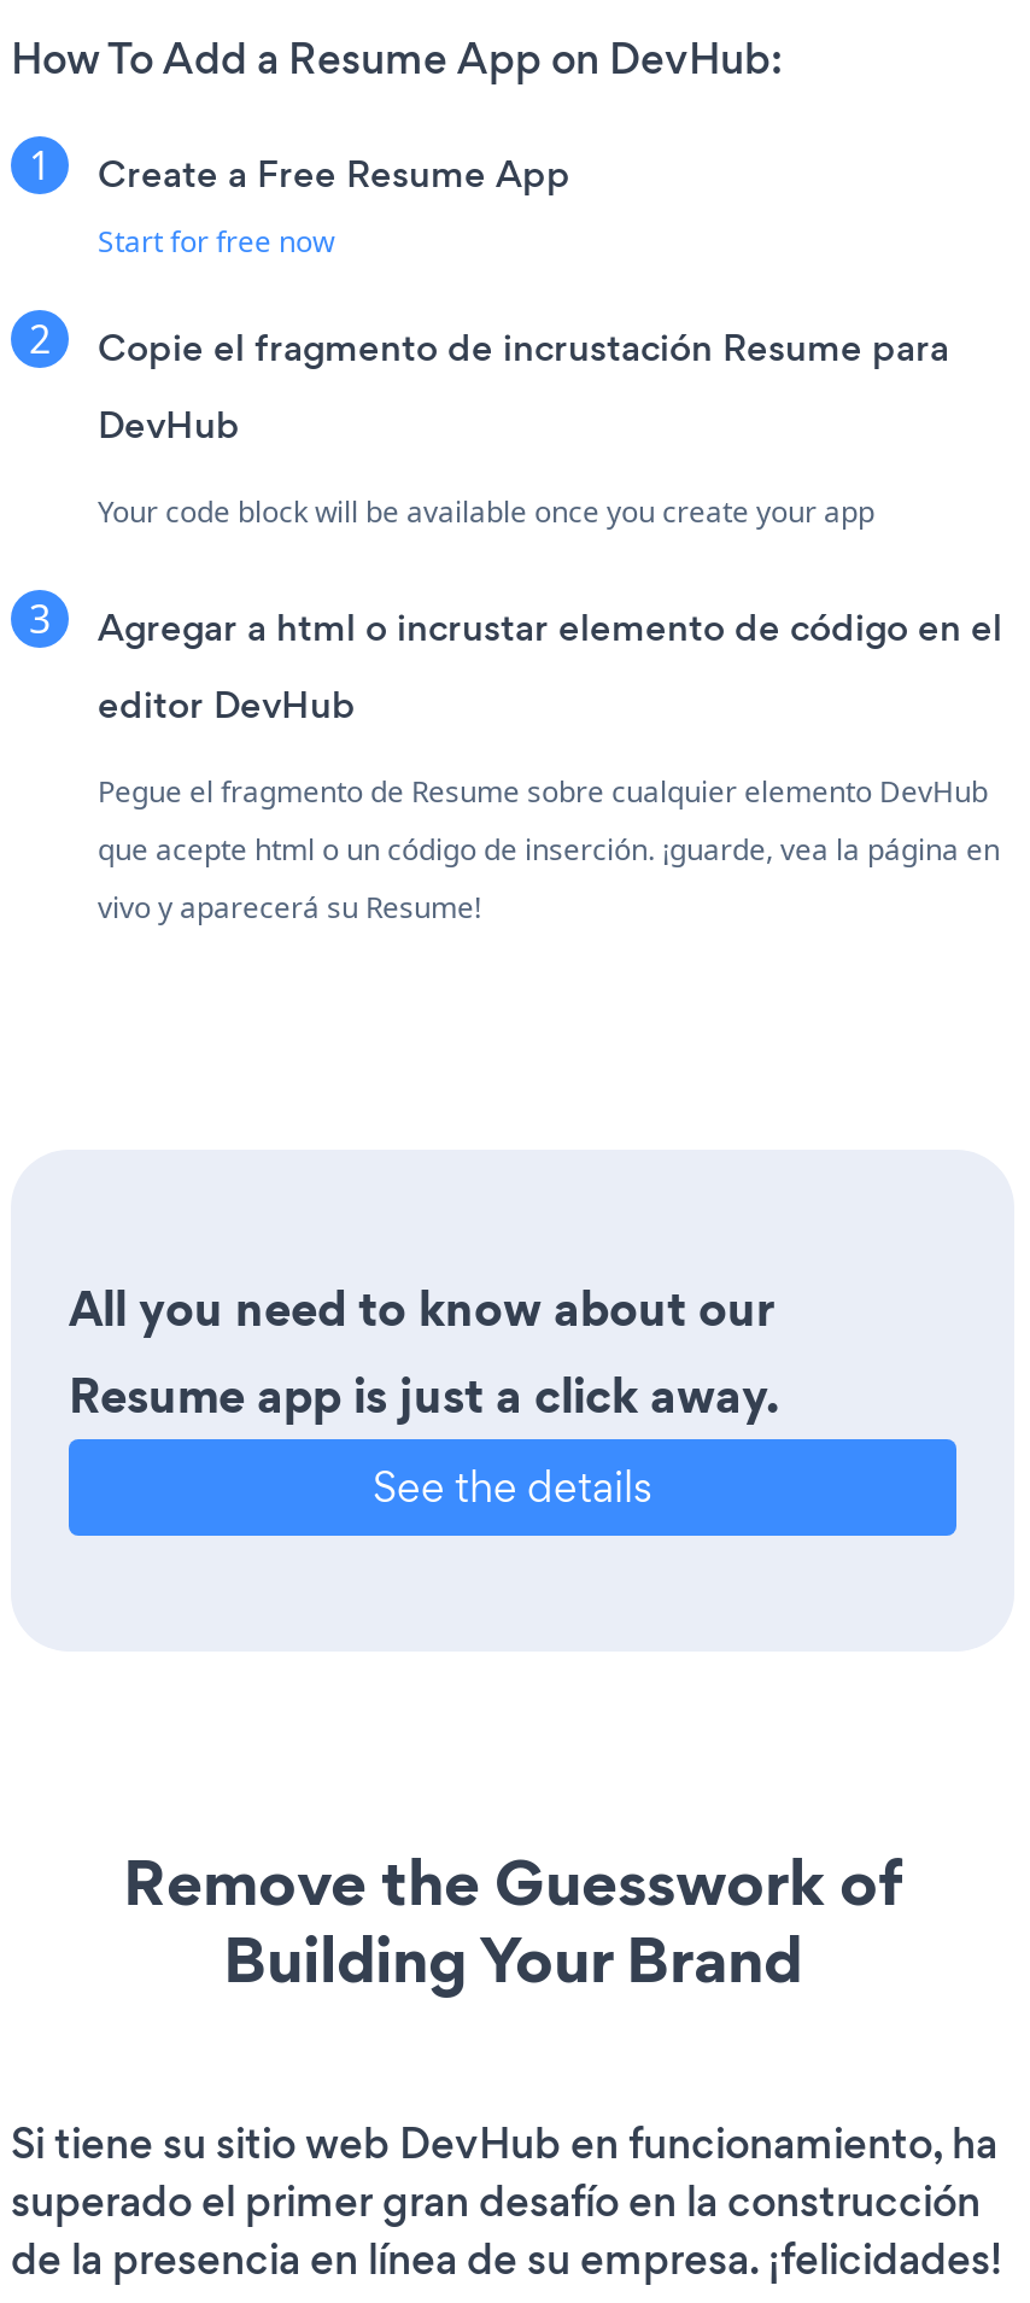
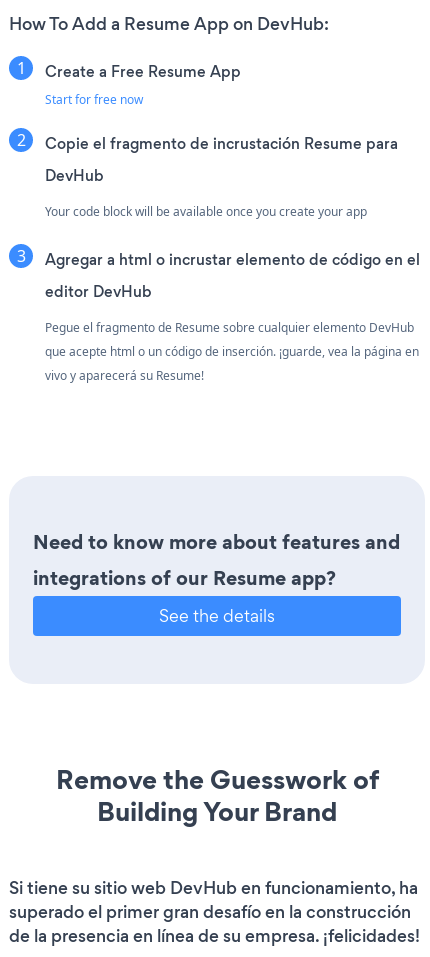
- All you need to know about our
- Resume app is just a click away.
+ Need to know more about features and
+ integrations of our Resume app?
